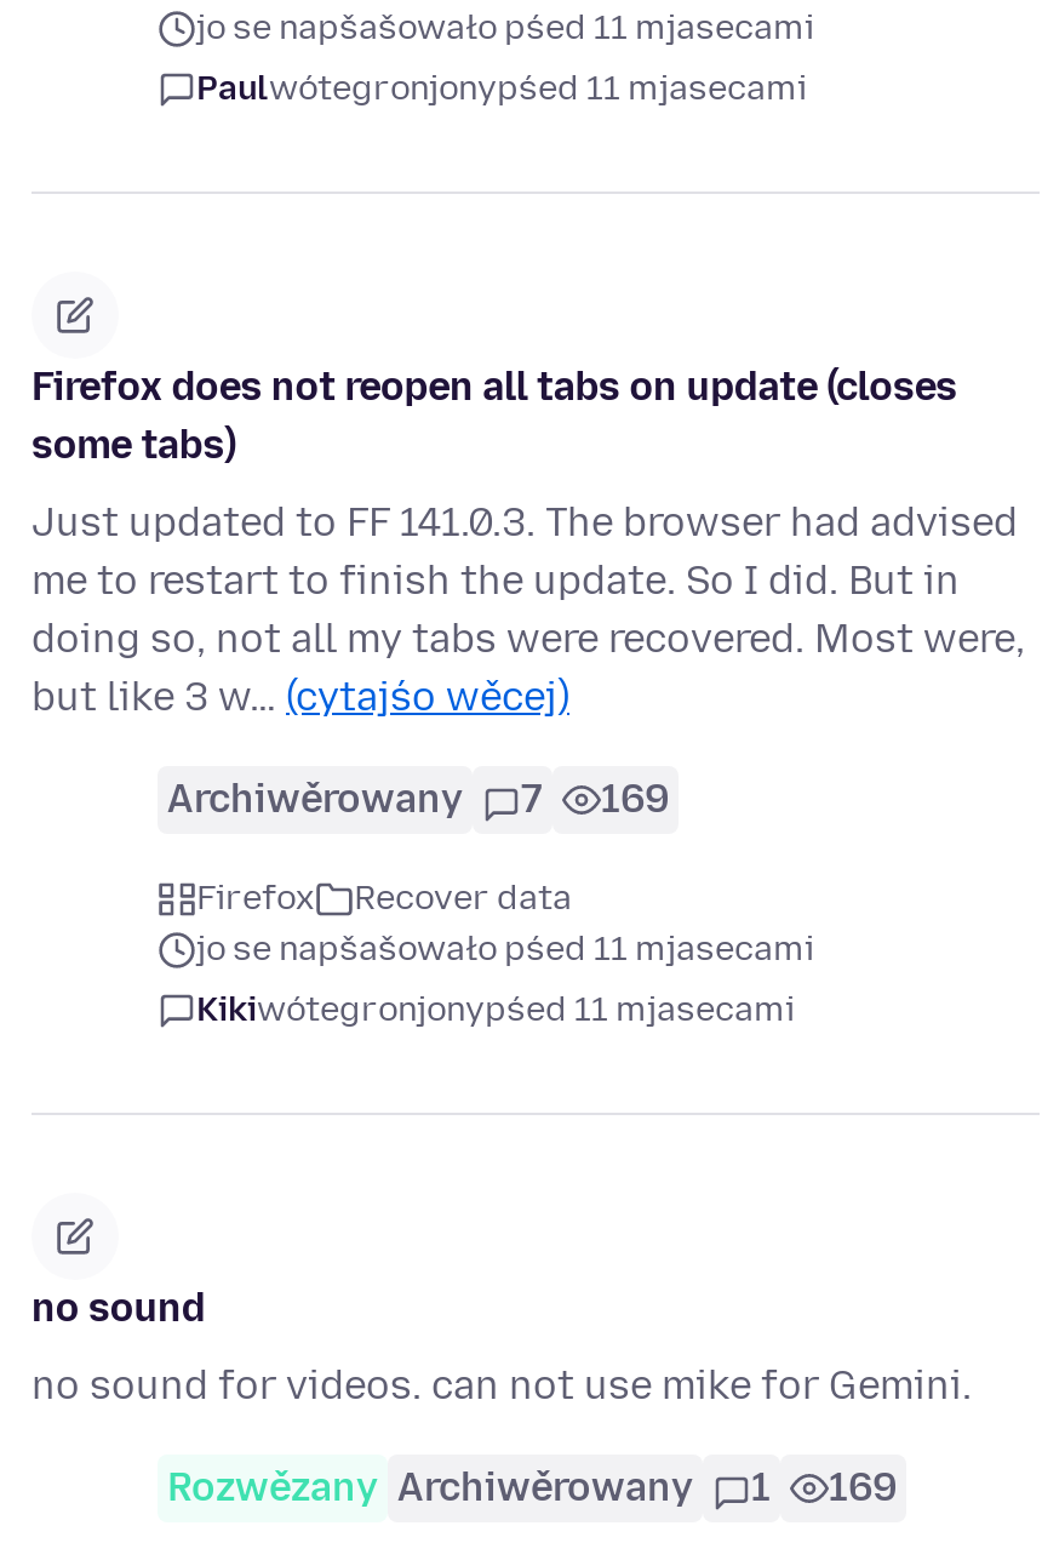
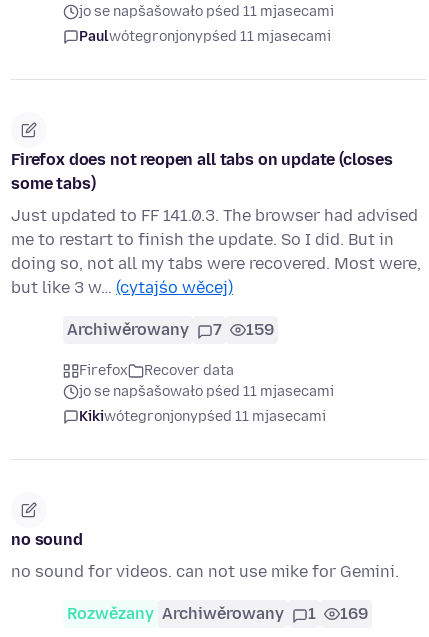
- Archiwěrowany 7 169
+ Archiwěrowany 7 159
